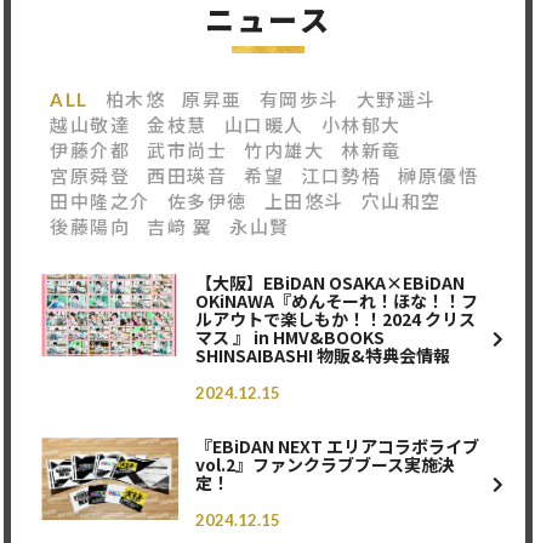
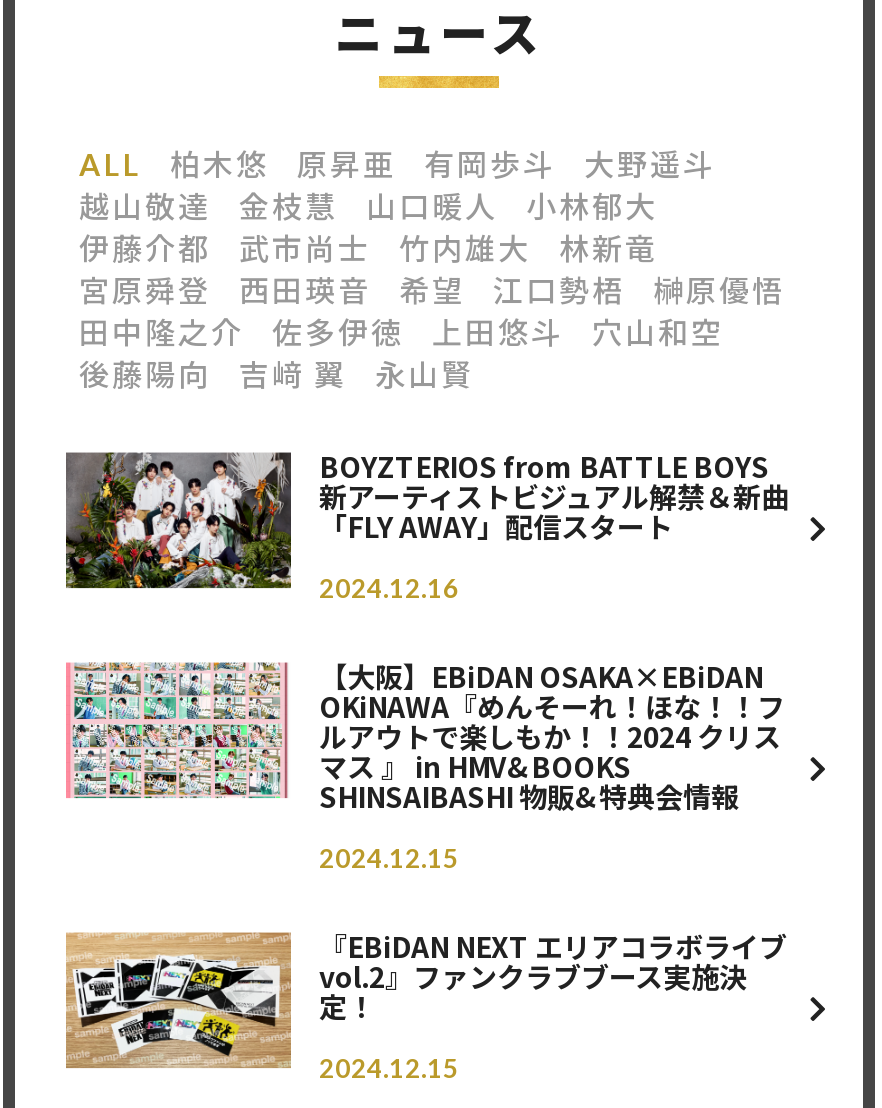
+ [image]
+ BOYZTERIOS from BATTLE BOYS
+ 新アーティストビジュアル解禁＆新曲
+ 「FLY AWAY」配信スタート
+ 2024.12.16
